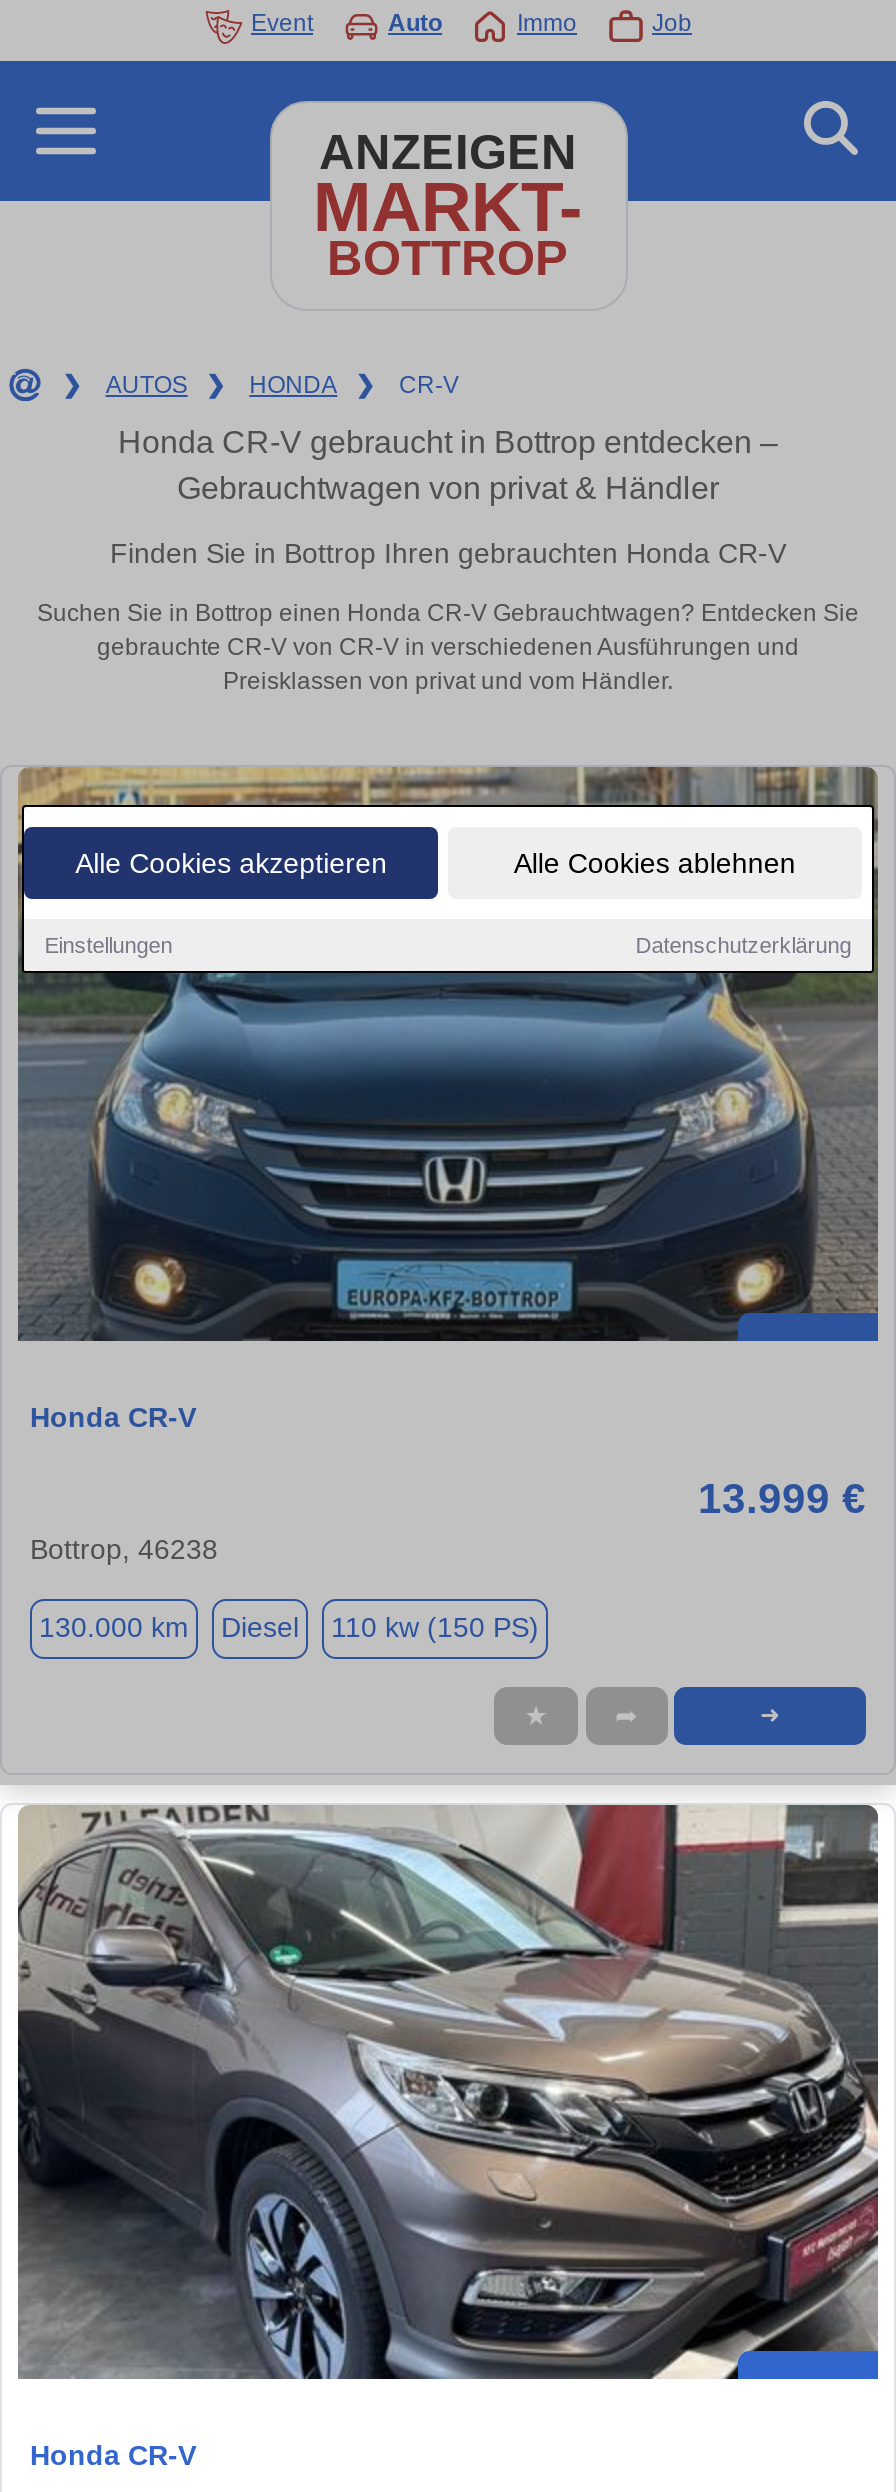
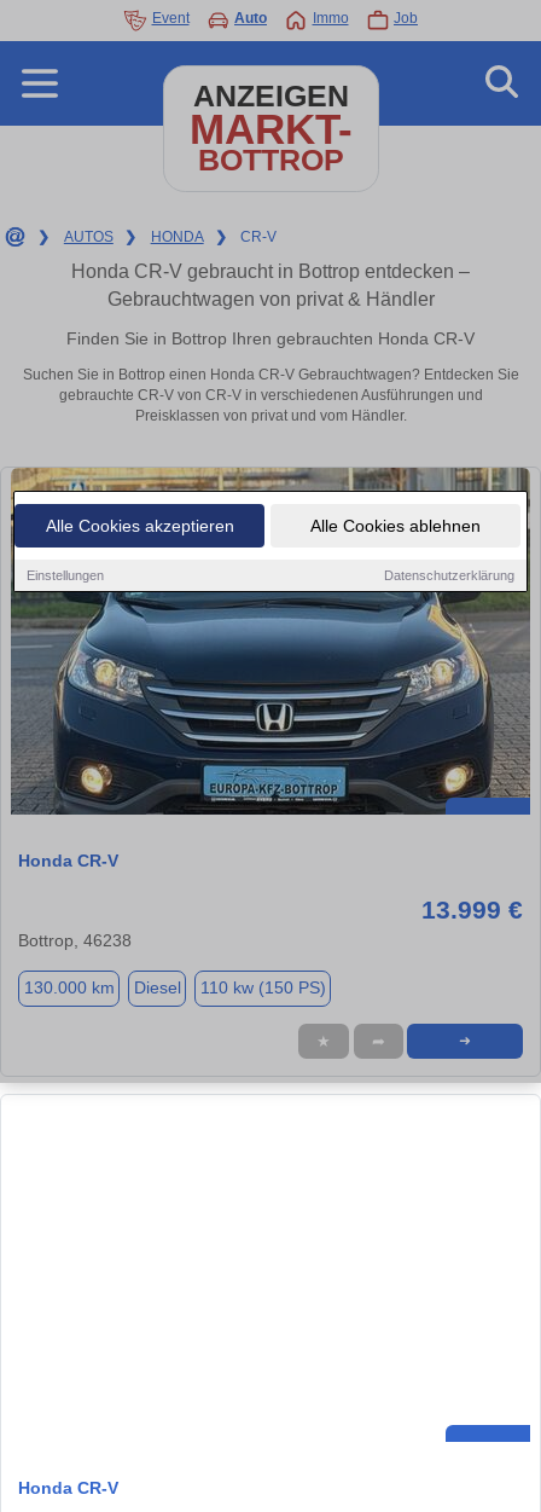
- [image]
